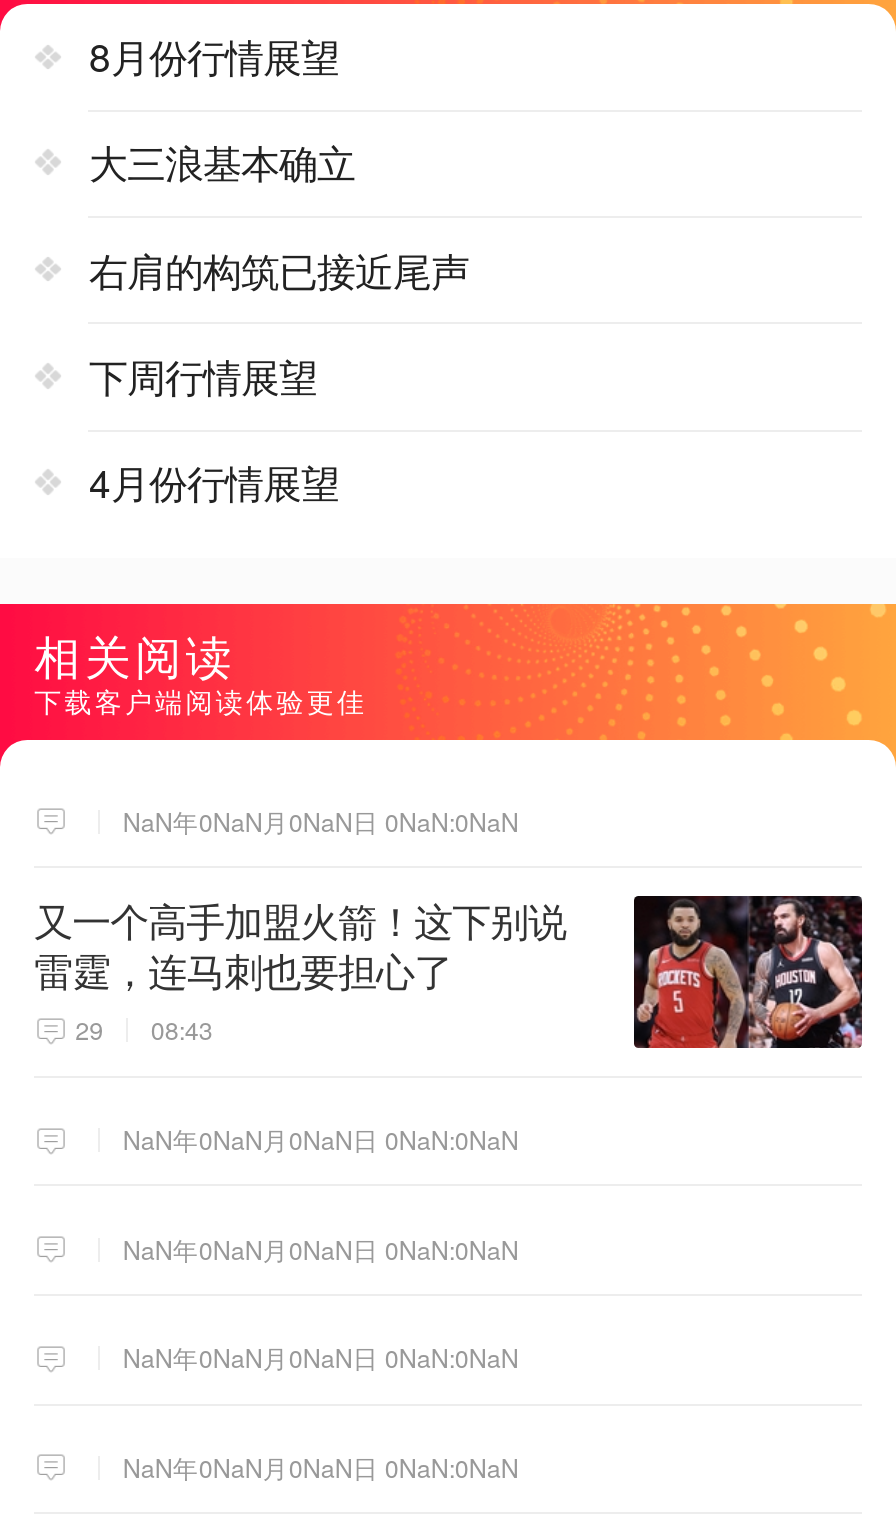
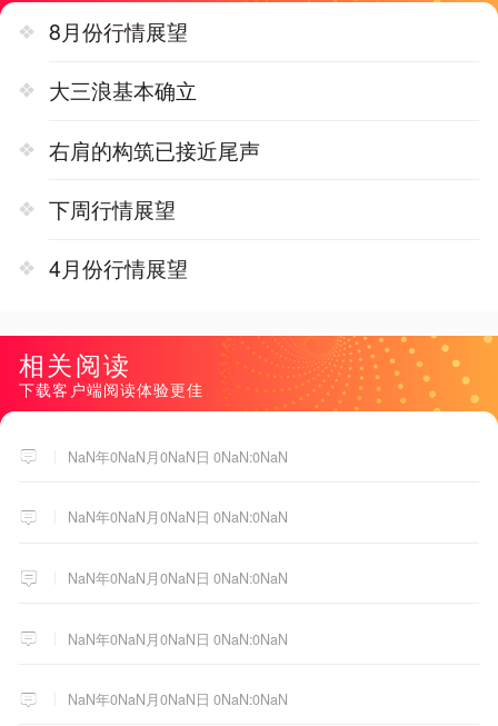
- [image]
- 又一个高手加盟火箭！这下别说
- 雷霆，连马刺也要担心了
- 29
- 08:43
